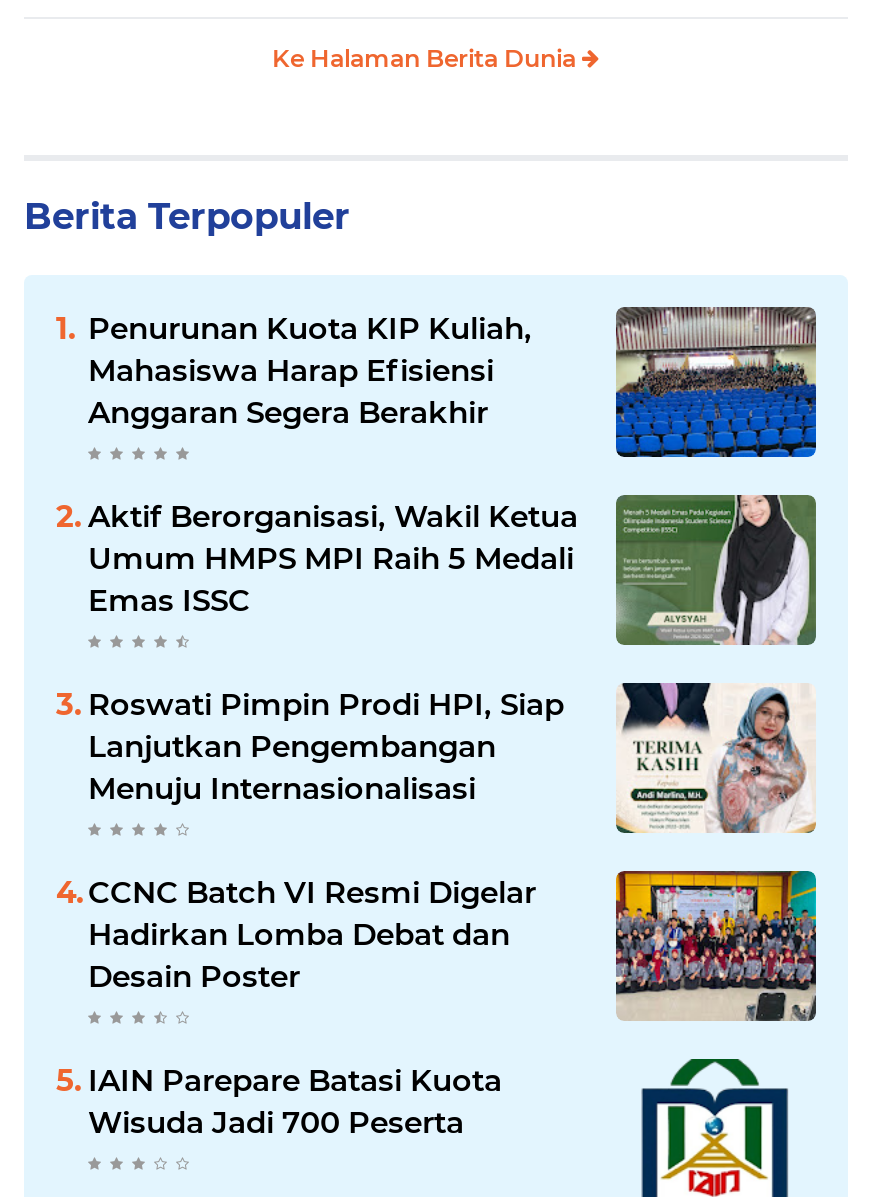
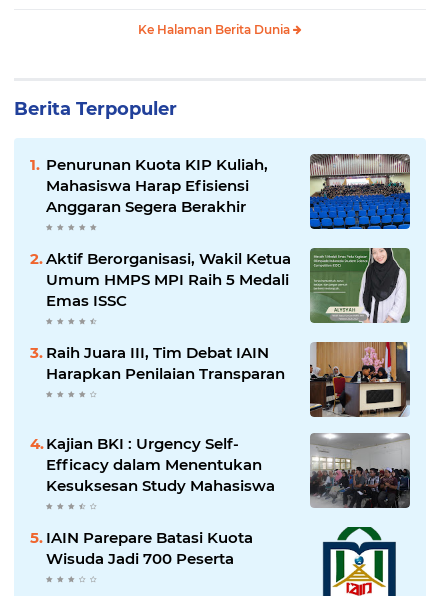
- [image]
- Roswati Pimpin Prodi HPI, Siap
- Lanjutkan Pengembangan
- Menuju Internasionalisasi
+ [image]
+ Raih Juara III, Tim Debat IAIN
+ Harapkan Penilaian Transparan

- [image]
- CCNC Batch VI Resmi Digelar
- Hadirkan Lomba Debat dan
- Desain Poster
+ [image]
+ Kajian BKI : Urgency Self-
+ Efficacy dalam Menentukan
+ Kesuksesan Study Mahasiswa
